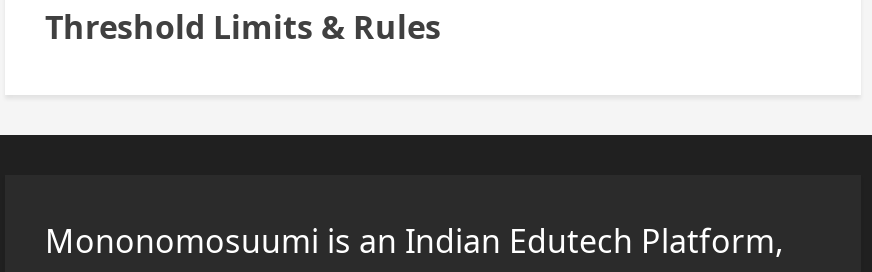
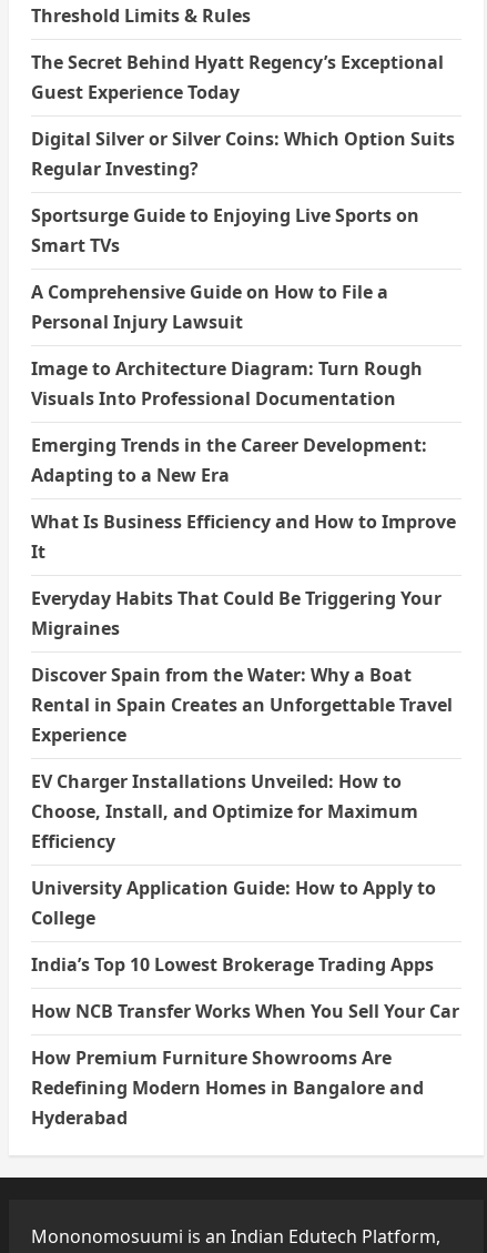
+ The Secret Behind Hyatt Regency’s Exceptional
+ Guest Experience Today
+ Digital Silver or Silver Coins: Which Option Suits
+ Regular Investing?
+ Sportsurge Guide to Enjoying Live Sports on
+ Smart TVs
+ A Comprehensive Guide on How to File a
+ Personal Injury Lawsuit
+ Image to Architecture Diagram: Turn Rough
+ Visuals Into Professional Documentation
+ Emerging Trends in the Career Development:
+ Adapting to a New Era
+ What Is Business Efficiency and How to Improve
+ It
+ Everyday Habits That Could Be Triggering Your
+ Migraines
+ Discover Spain from the Water: Why a Boat
+ Rental in Spain Creates an Unforgettable Travel
+ Experience
+ EV Charger Installations Unveiled: How to
+ Choose, Install, and Optimize for Maximum
+ Efficiency
+ University Application Guide: How to Apply to
+ College
+ India’s Top 10 Lowest Brokerage Trading Apps
+ How NCB Transfer Works When You Sell Your Car
+ How Premium Furniture Showrooms Are
+ Redefining Modern Homes in Bangalore and
+ Hyderabad
